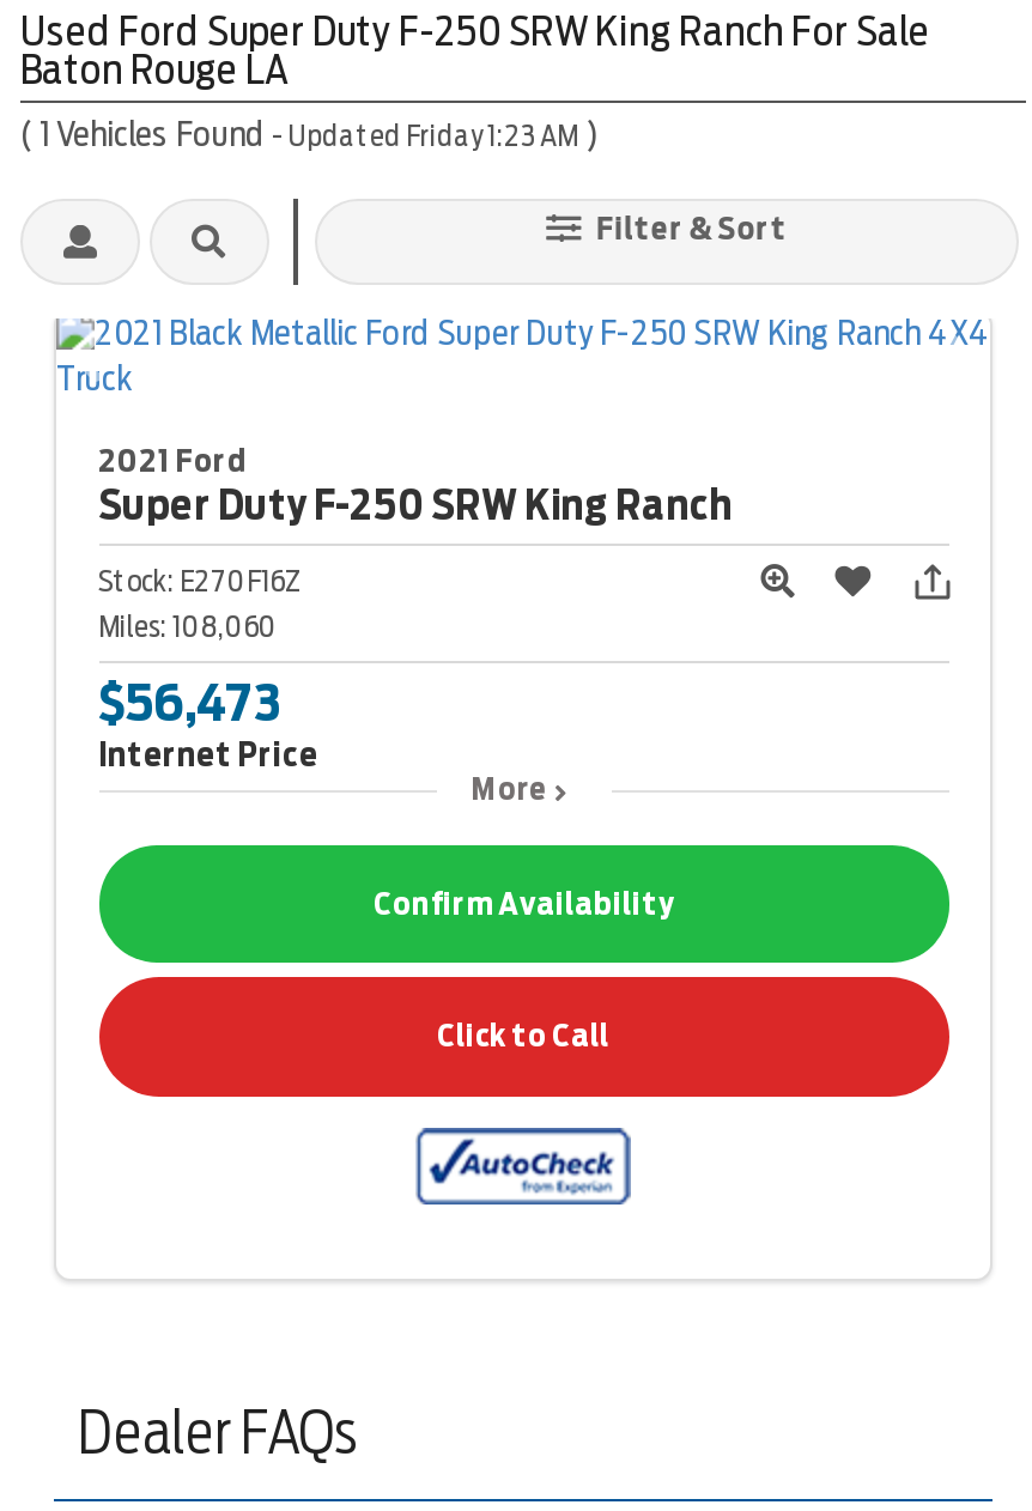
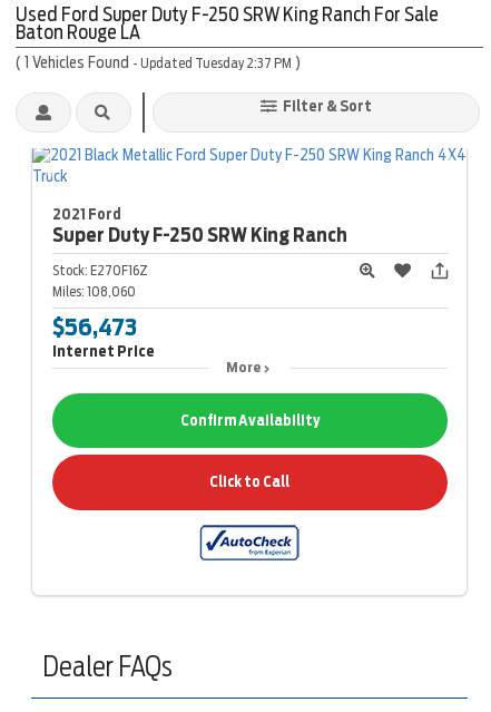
- (1 Vehicles Found - Updated Friday 1:23 AM)
+ (1 Vehicles Found - Updated Tuesday 2:37 PM)
